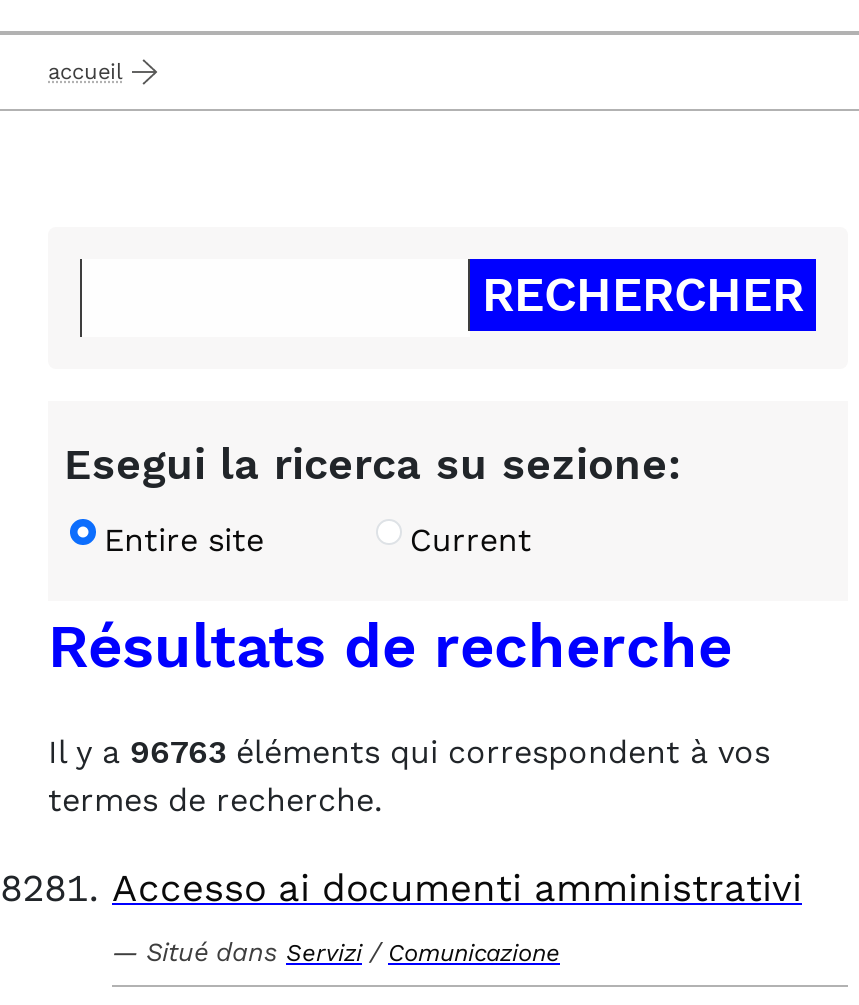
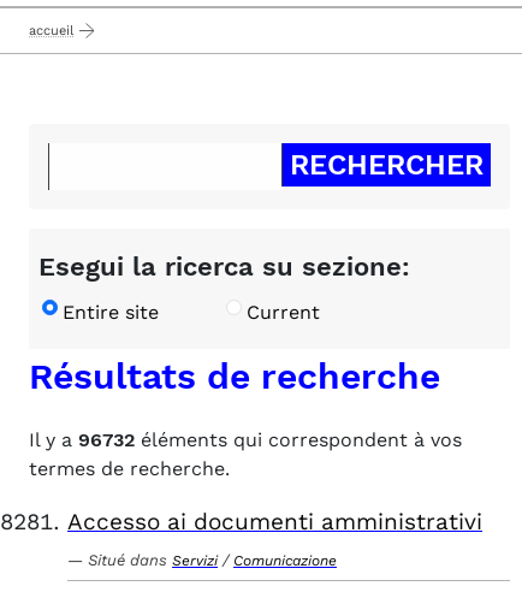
- Il y a 96763 éléments qui correspondent à vos
+ Il y a 96732 éléments qui correspondent à vos
